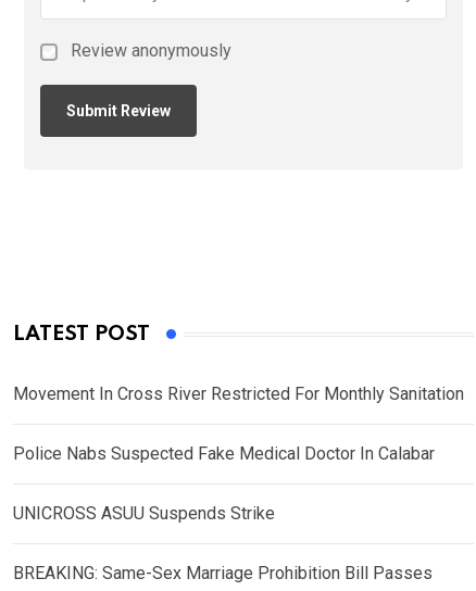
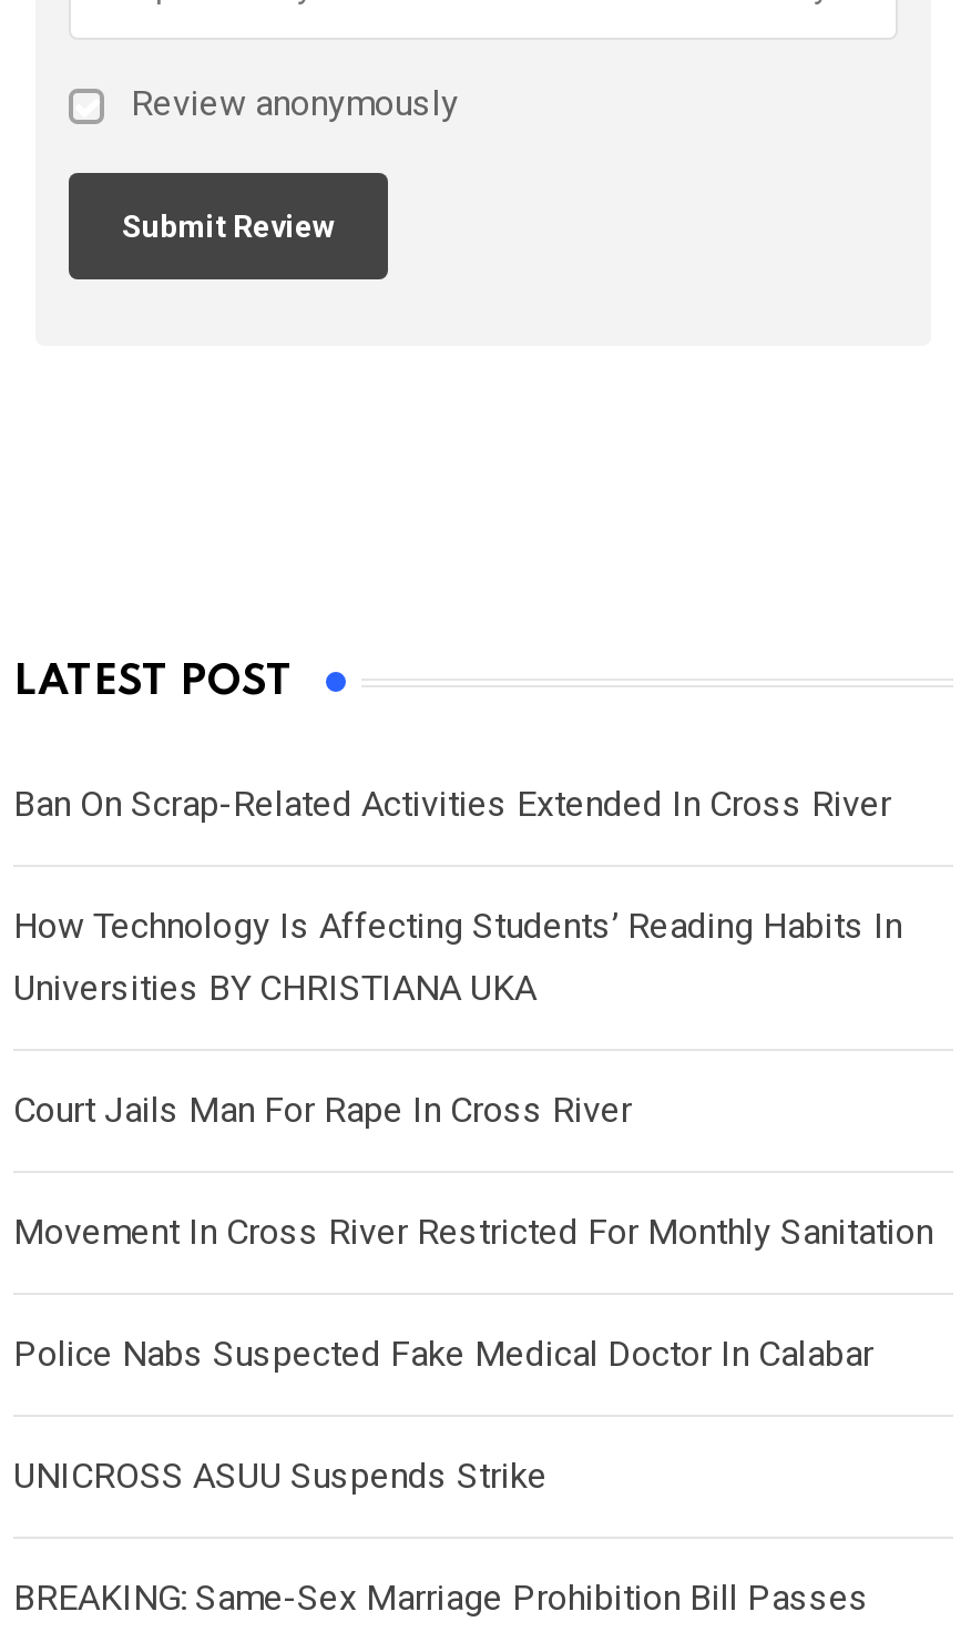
+ Ban On Scrap-Related Activities Extended In Cross River
+ How Technology Is Affecting Students’ Reading Habits In
+ Universities BY CHRISTIANA UKA
+ Court Jails Man For Rape In Cross River
